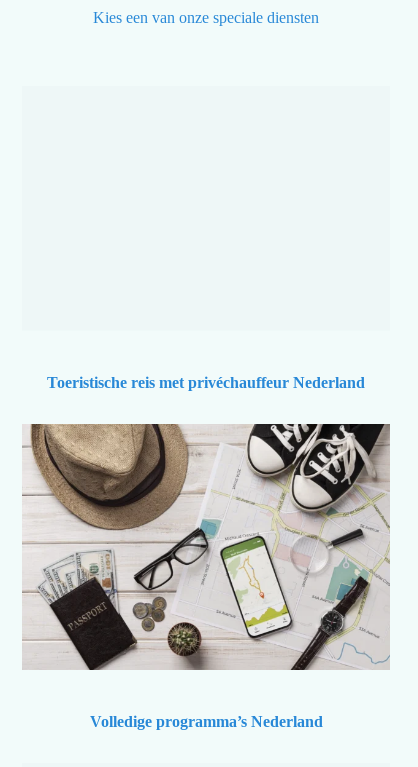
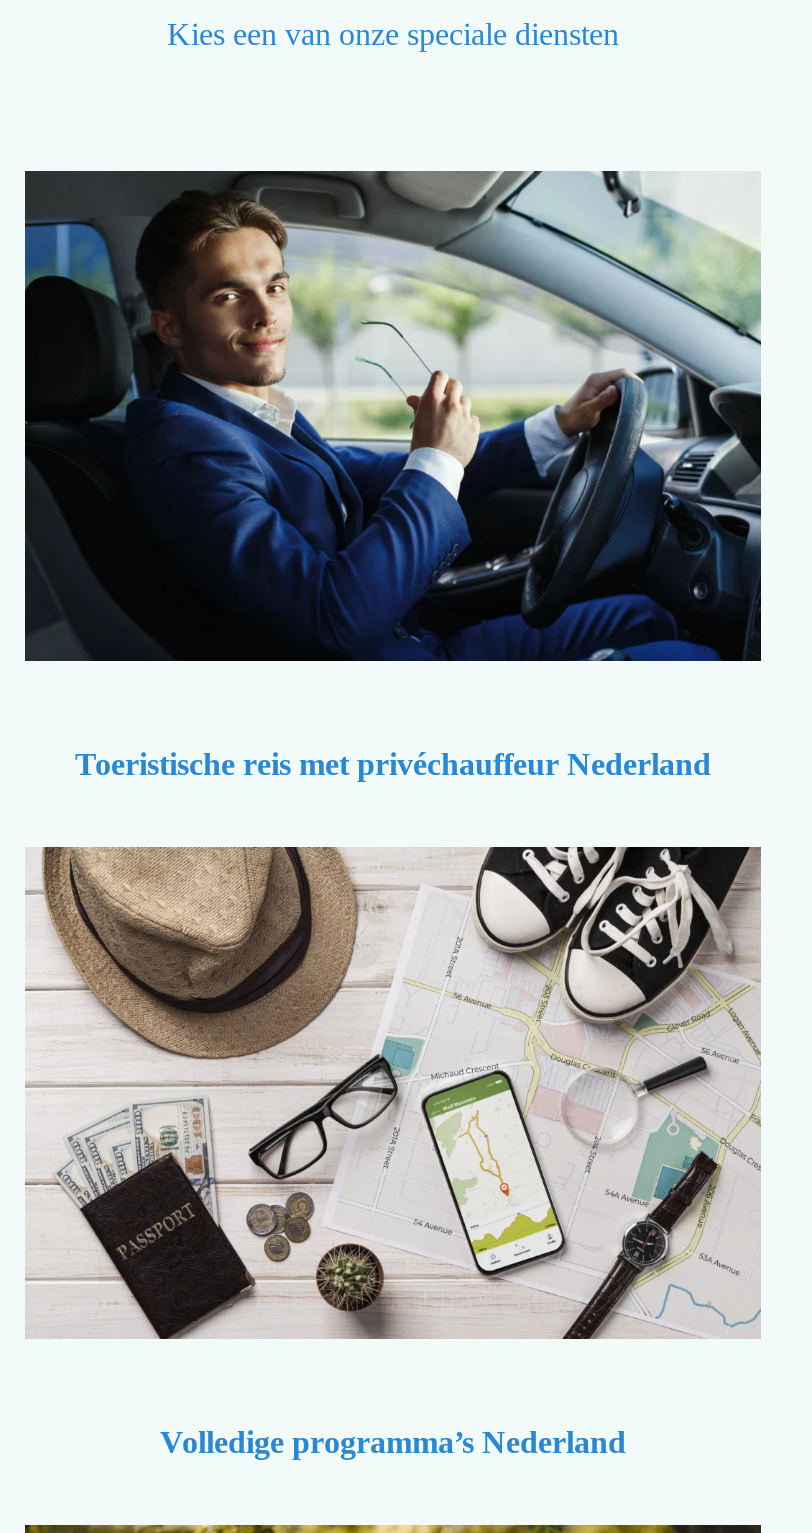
+ [image]
